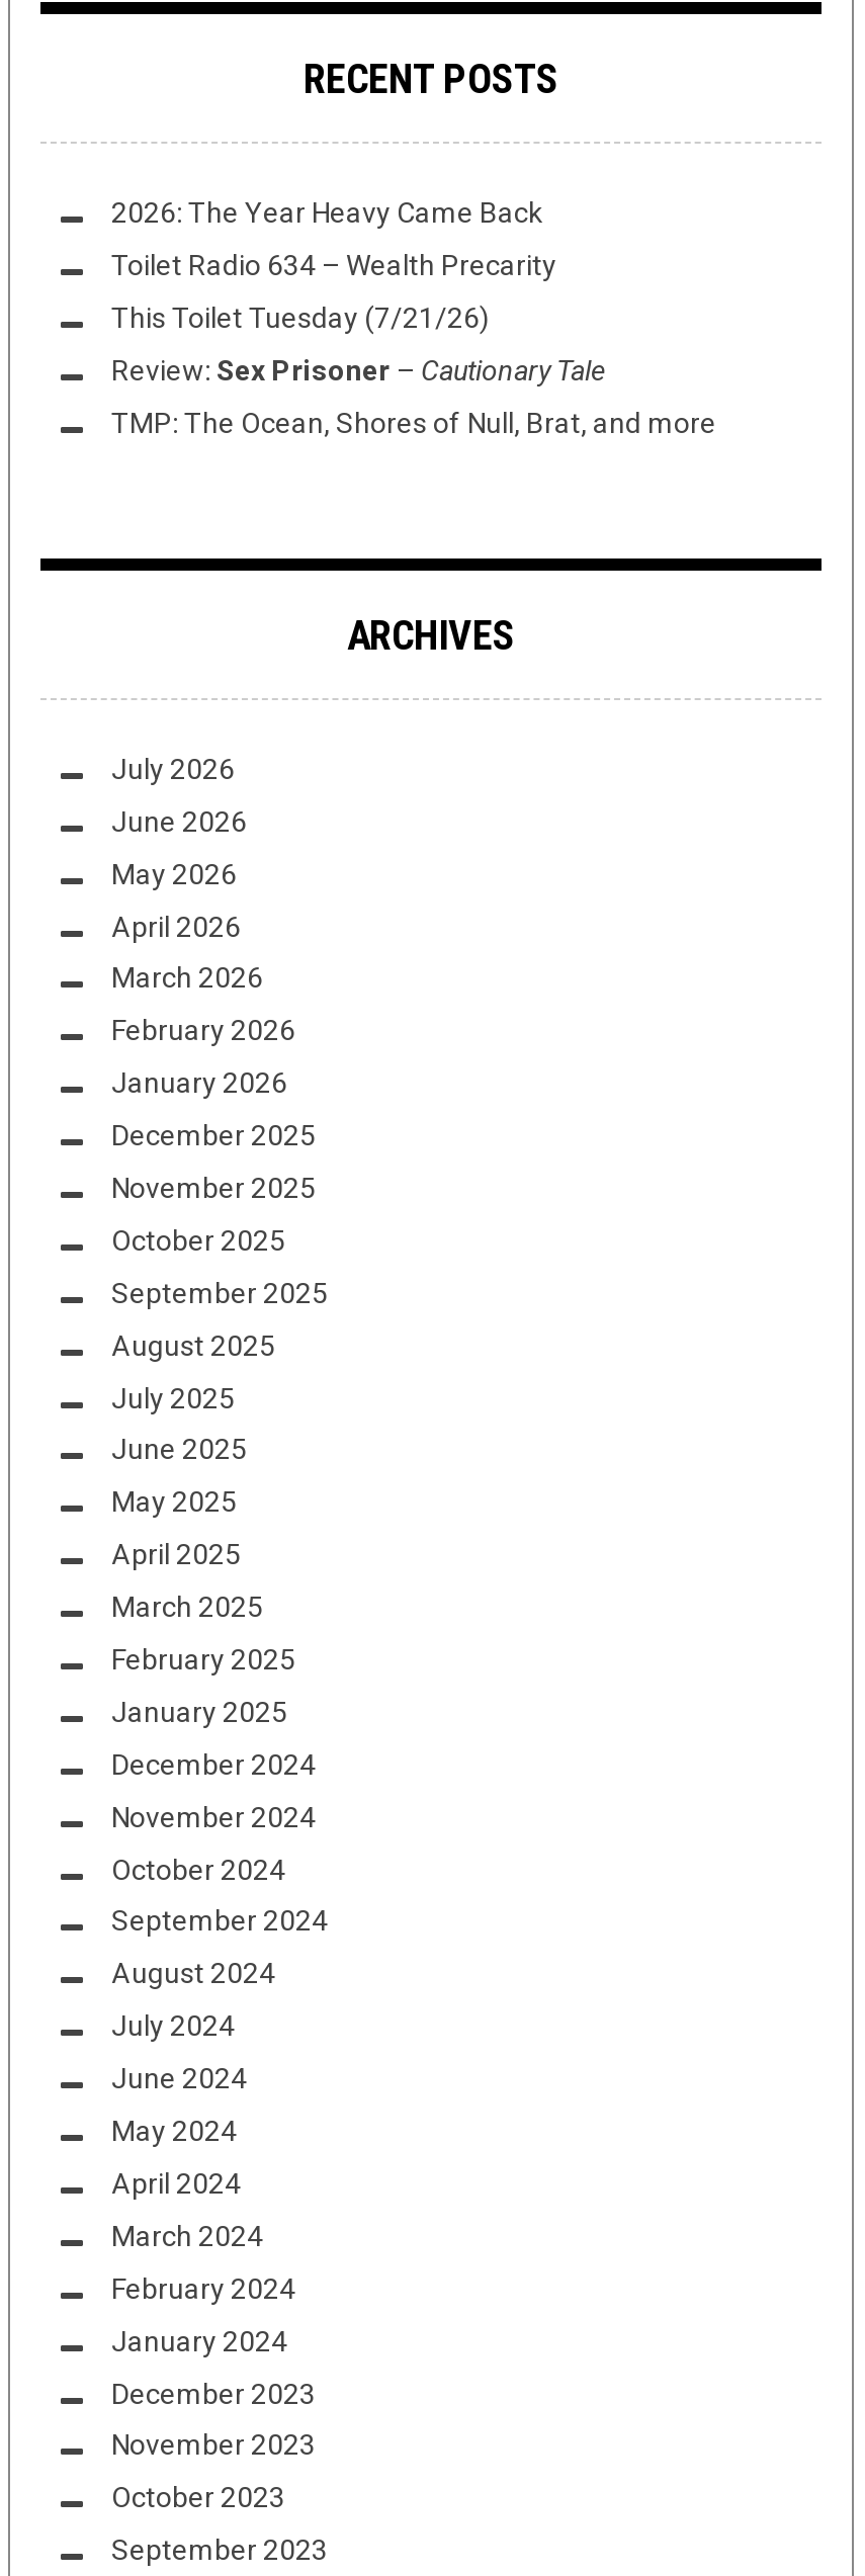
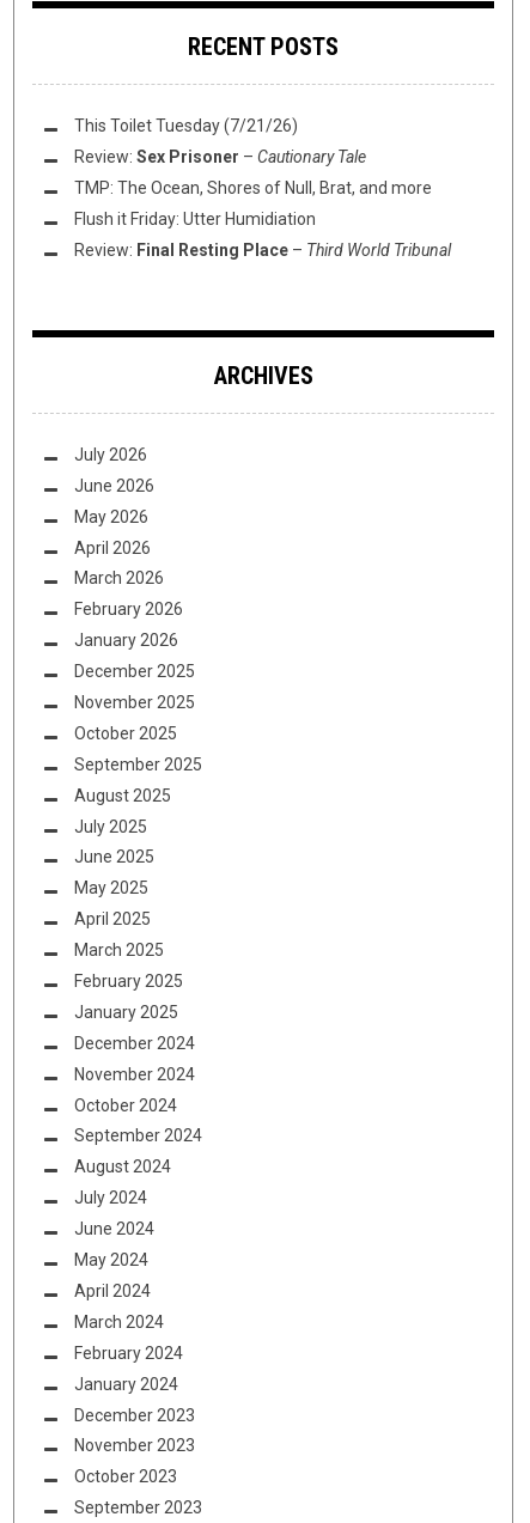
- 2026: The Year Heavy Came Back
- Toilet Radio 634 – Wealth Precarity

moved up: This Toilet Tuesday (7/21/26) | Review: Sex Prisoner – Cautionary Tale | TMP: The Ocean, Shores of Null, Brat, and more

+ Flush it Friday: Utter Humidiation
+ Review: Final Resting Place – Third World Tribunal
